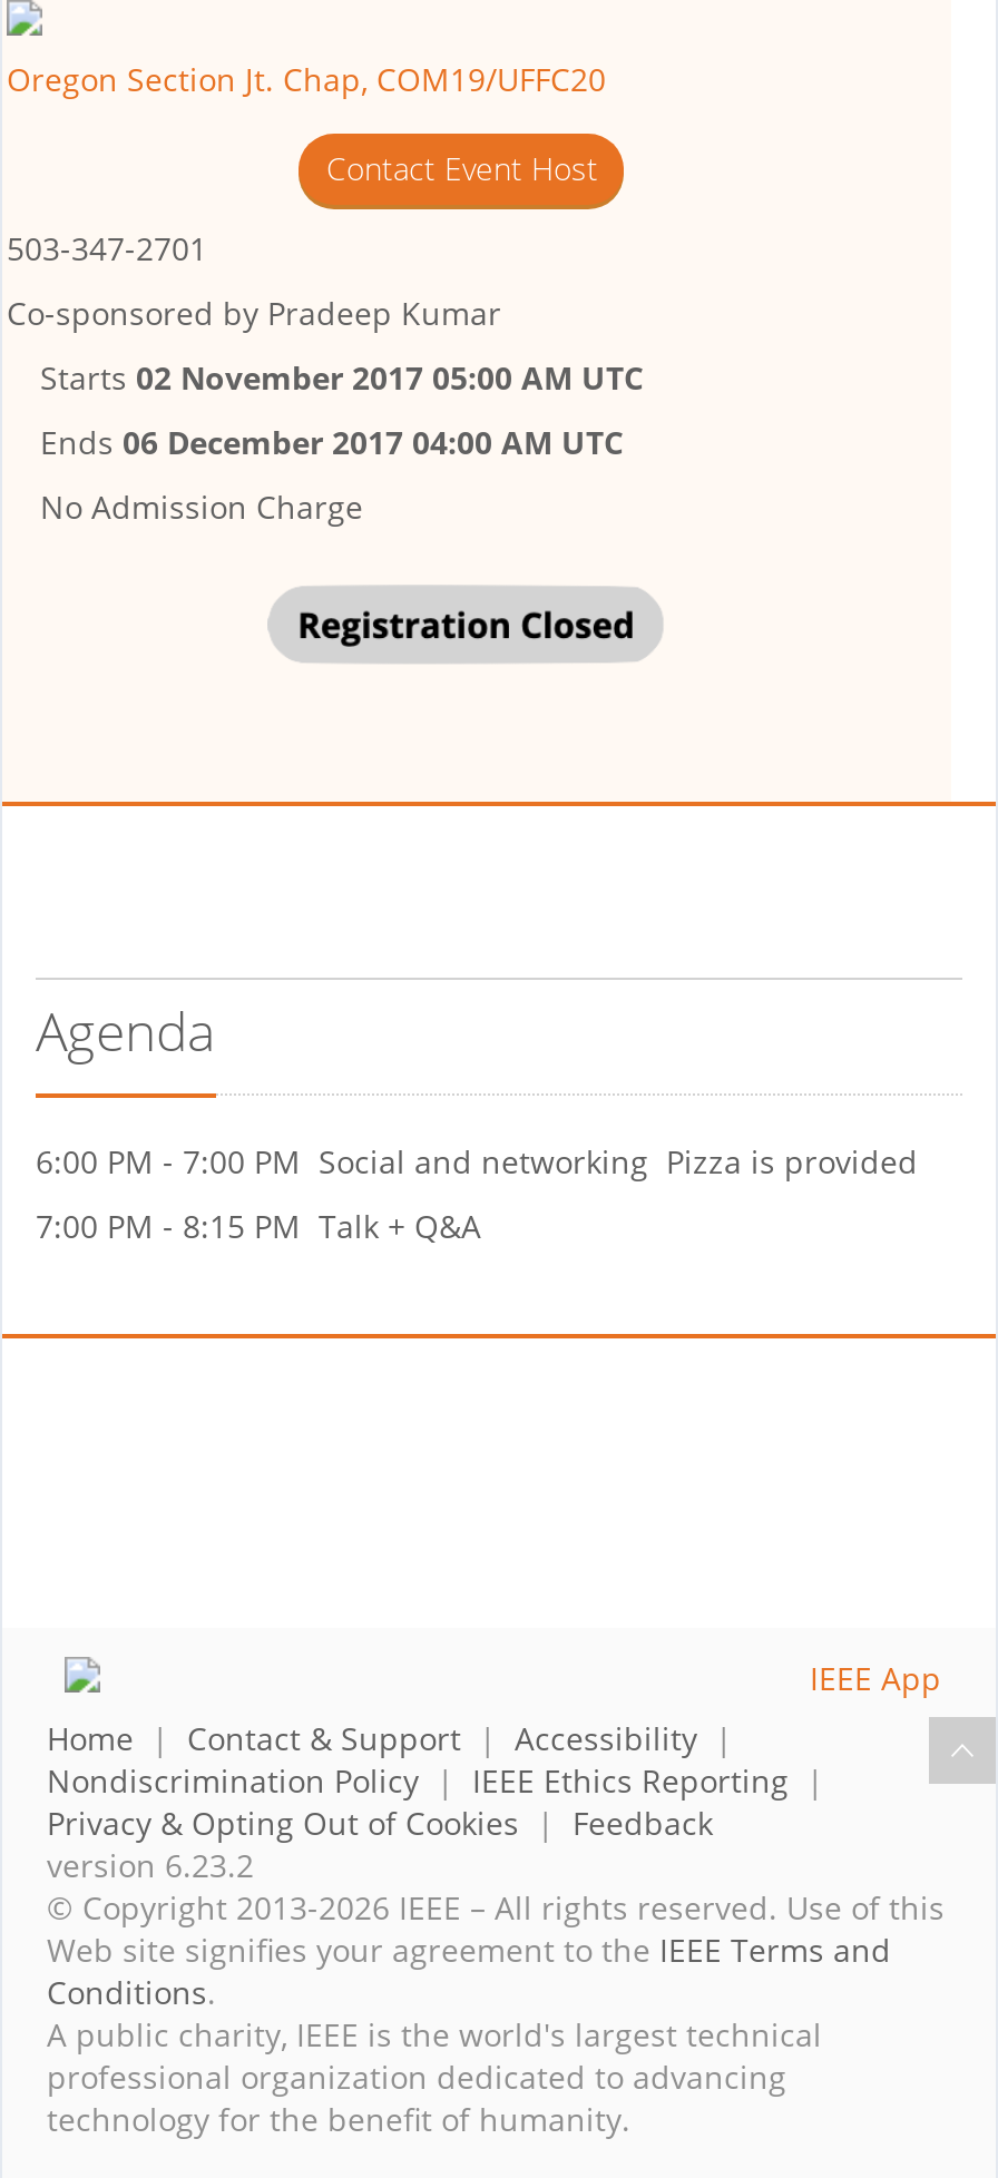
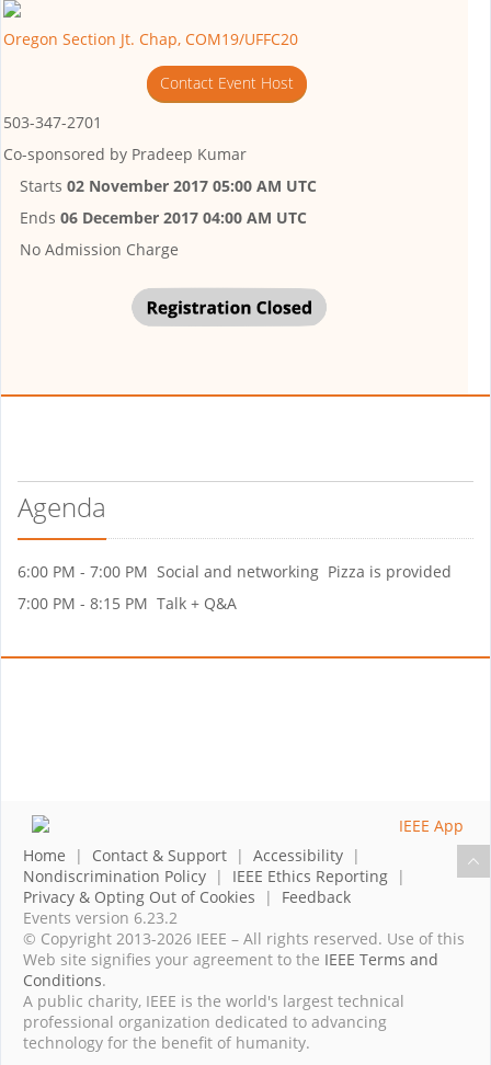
- version 6.23.2
+ Events version 6.23.2
